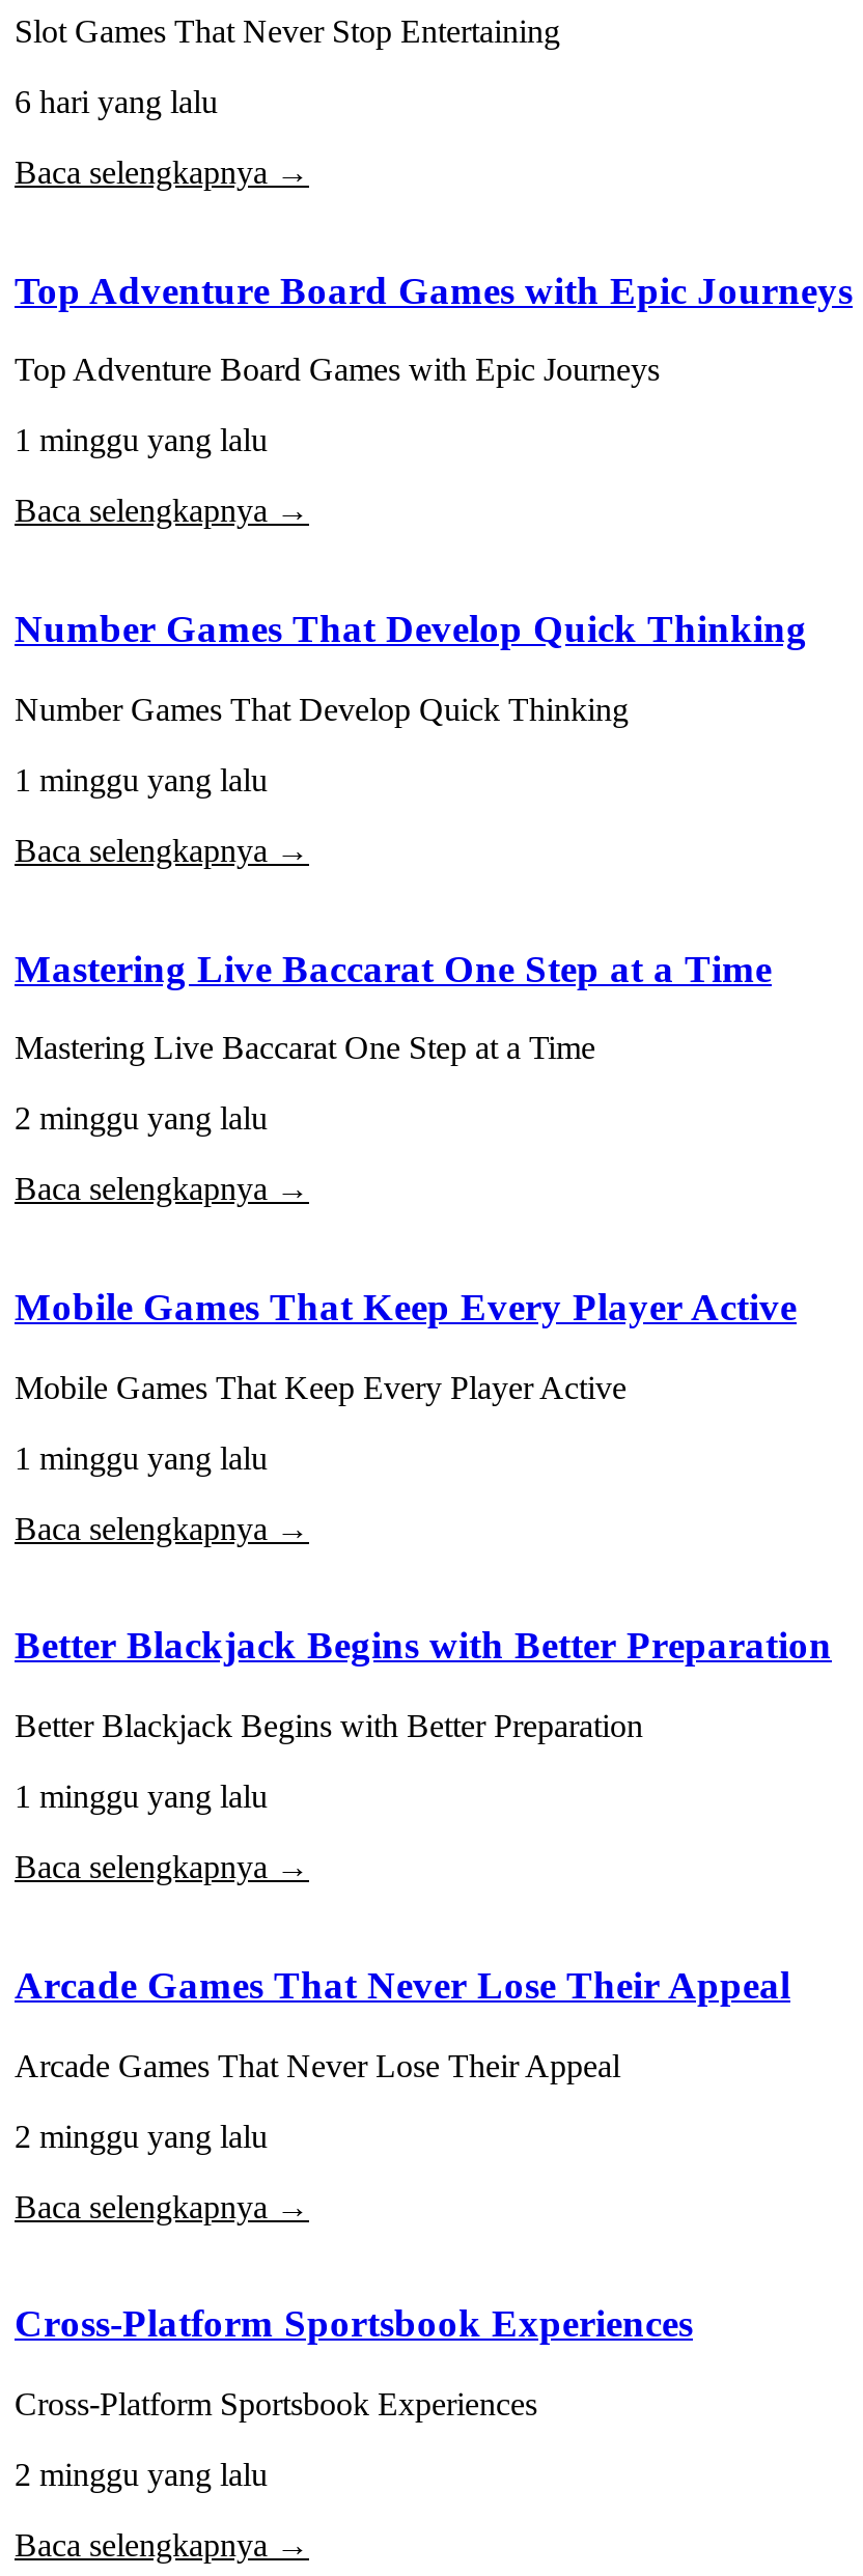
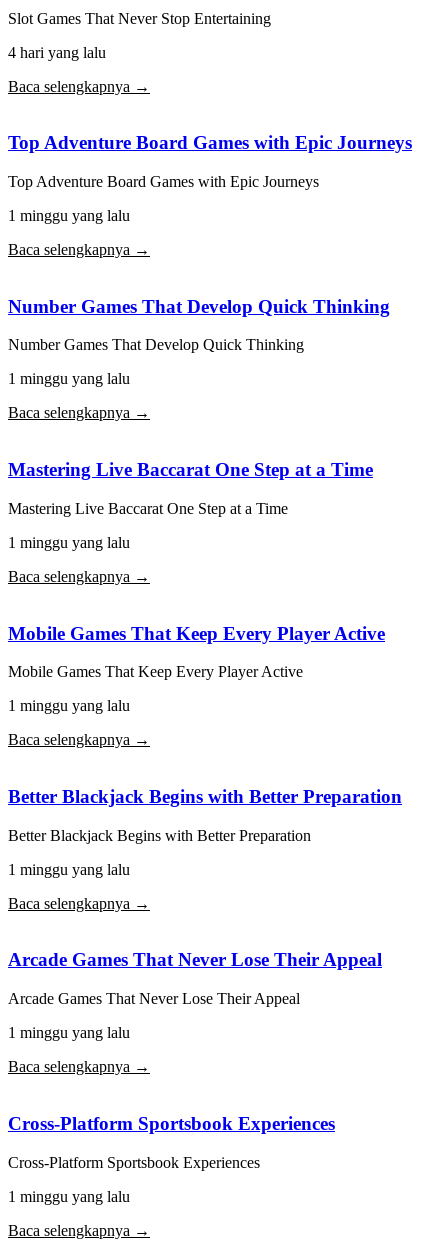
- 6 hari yang lalu
+ 4 hari yang lalu

- 2 minggu yang lalu
+ 1 minggu yang lalu

- 2 minggu yang lalu
+ 1 minggu yang lalu

- 2 minggu yang lalu
+ 1 minggu yang lalu
